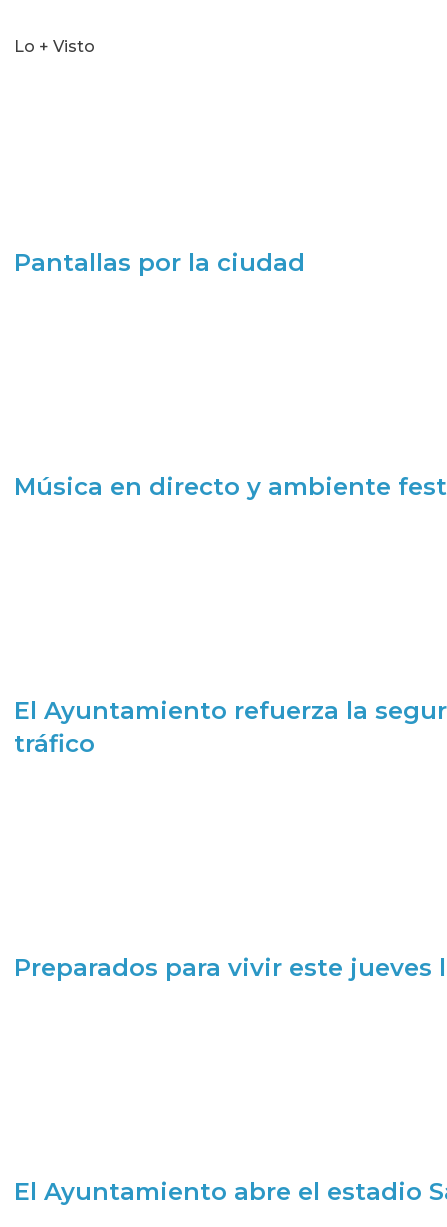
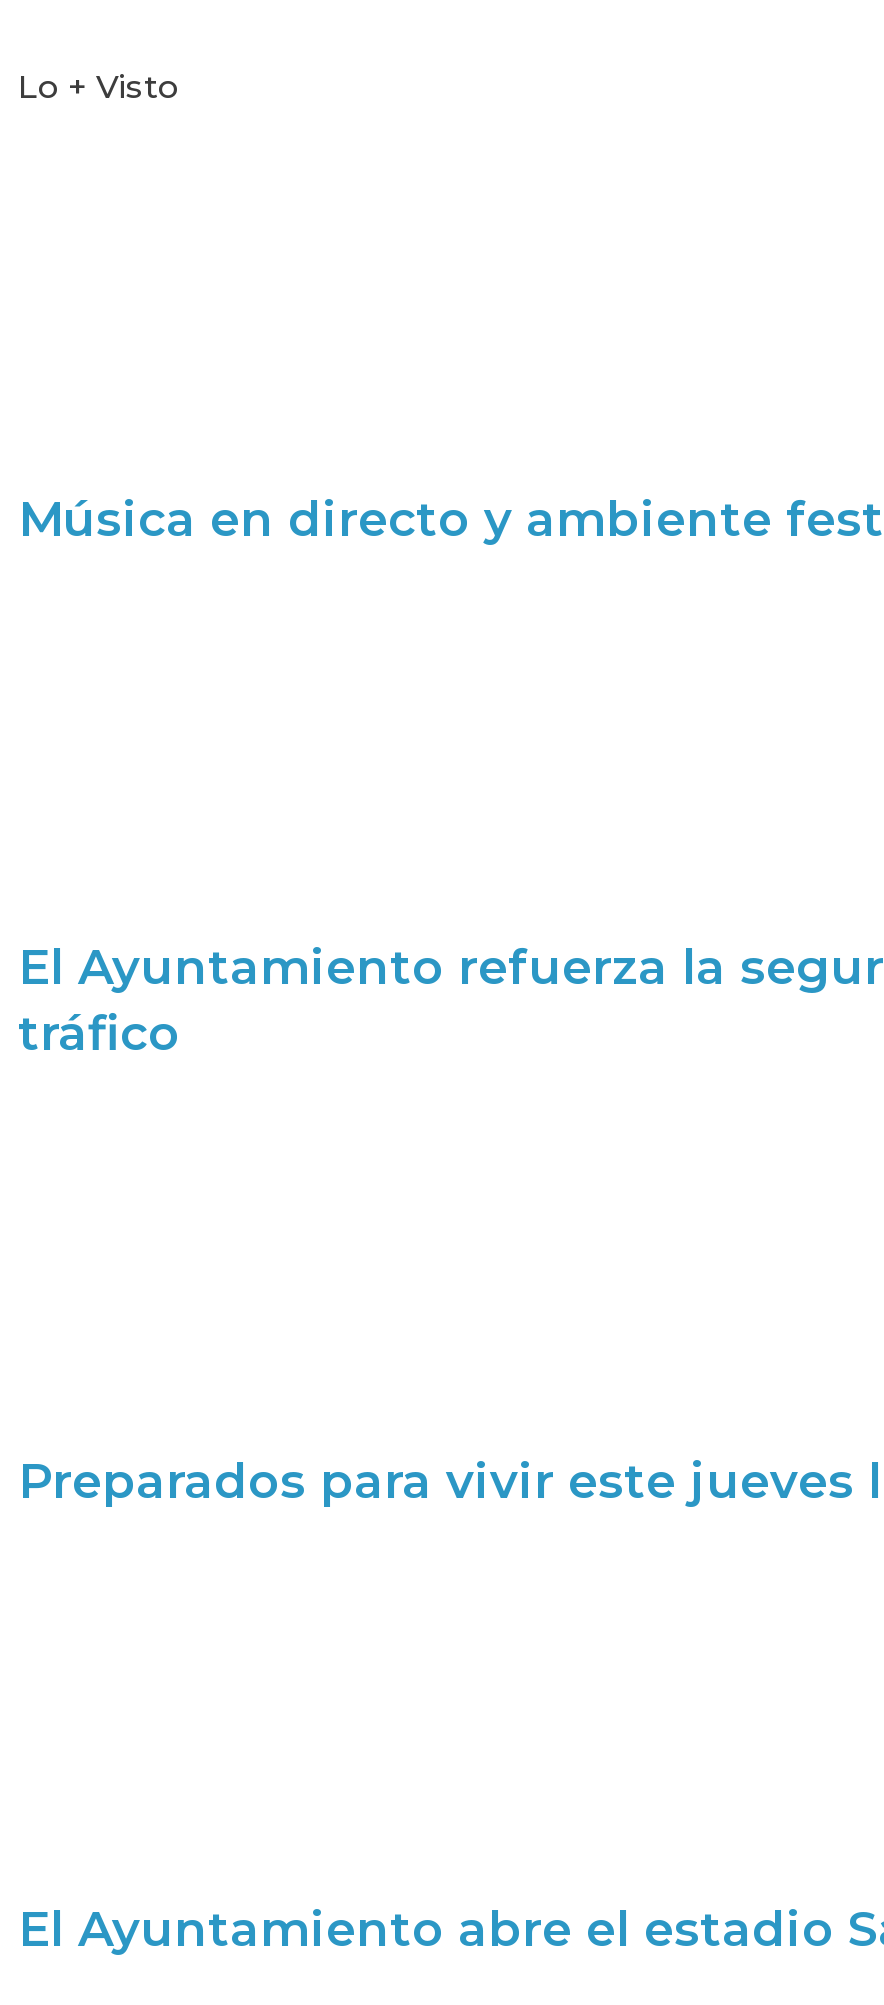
- Pantallas por la ciudad
